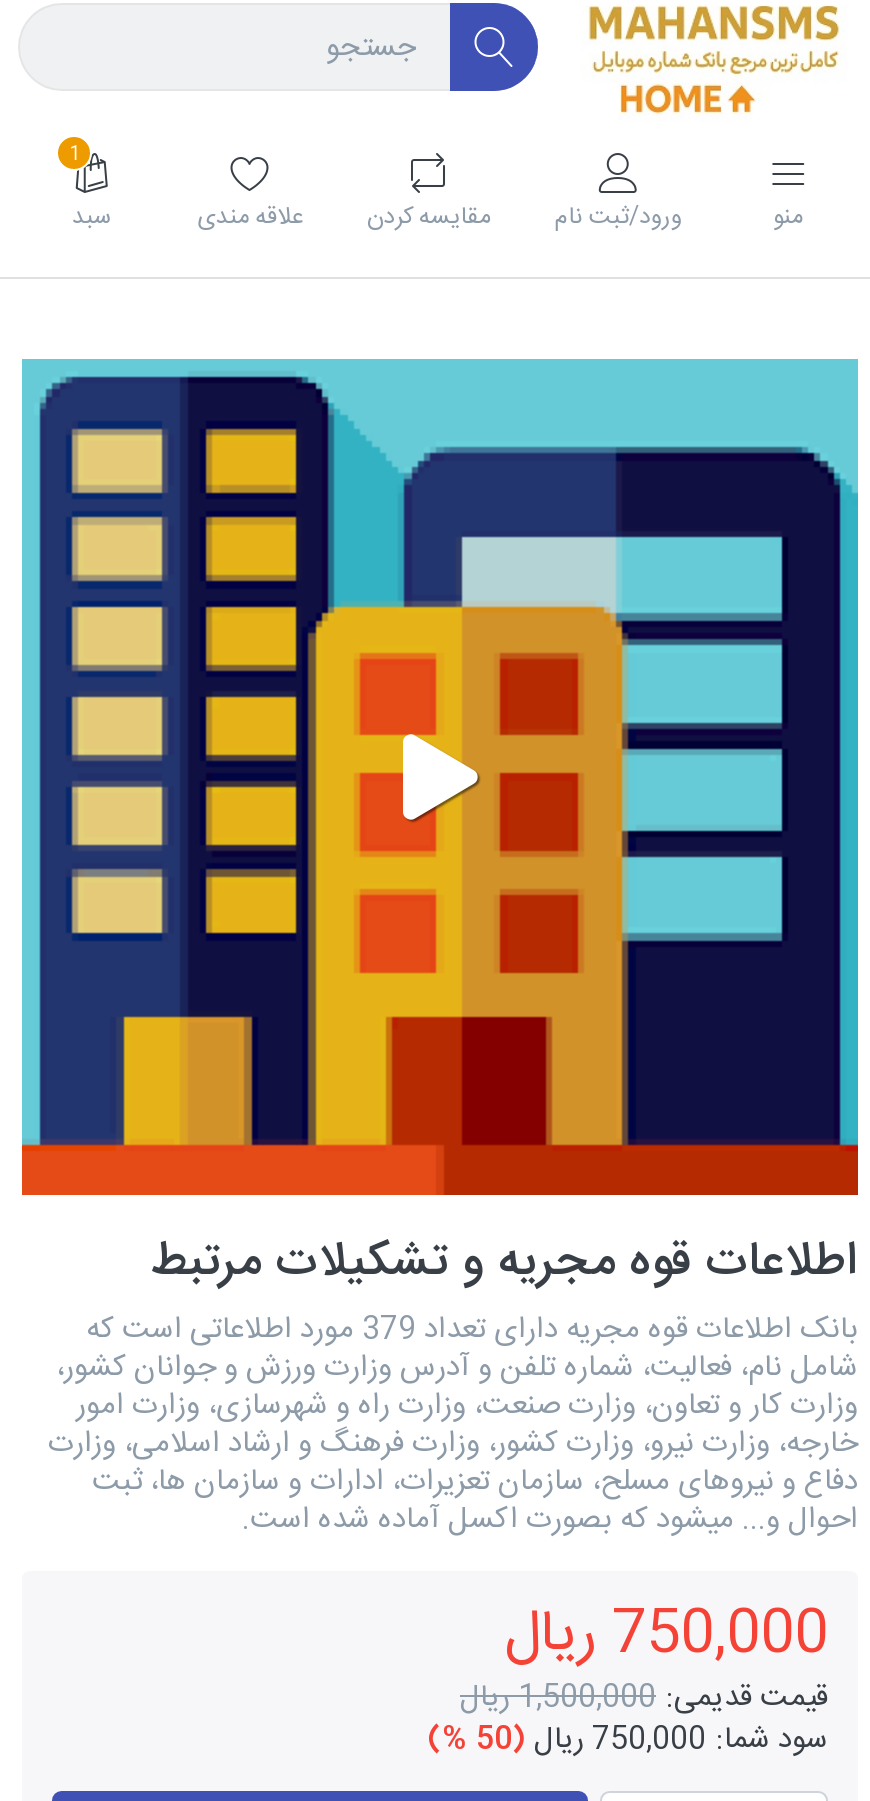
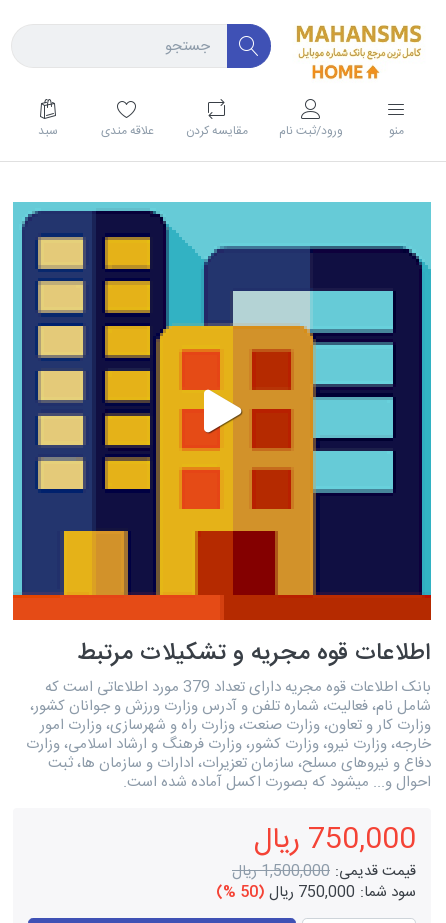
- 1
